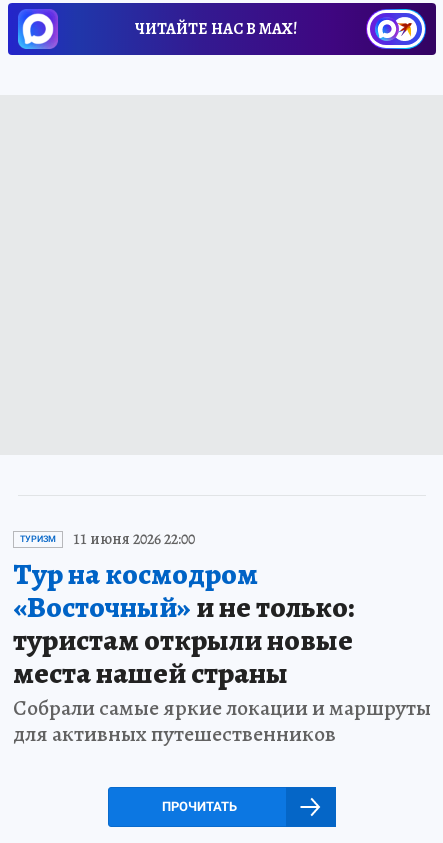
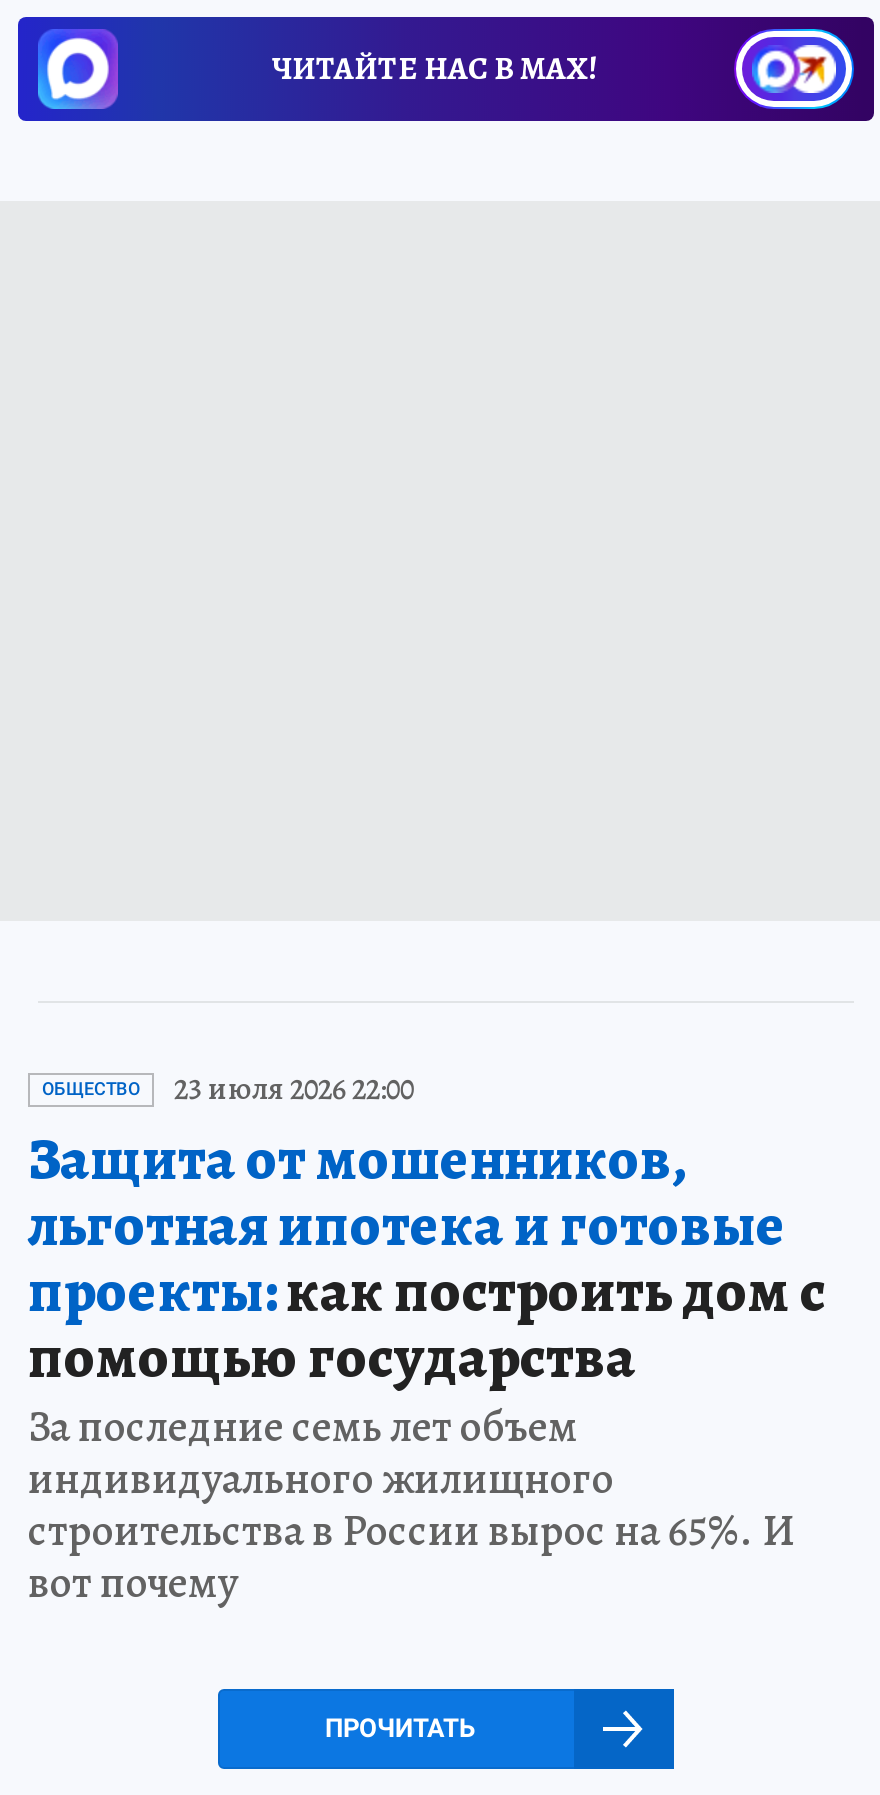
- ТУРИЗМ
- 11 июня 2026 22:00
- Тур на космодром
- «Восточный»и не только:
- туристам открыли новые
- места нашей страны
- Собрали самые яркие локации и маршруты
- для активных путешественников
+ ОБЩЕСТВО
+ 23 июля 2026 22:00
+ Защита от мошенников,
+ льготная ипотека и готовые
+ проекты:как построить дом с
+ помощью государства
+ За последние семь лет объем
+ индивидуального жилищного
+ строительства в России вырос на 65%. И
+ вот почему
